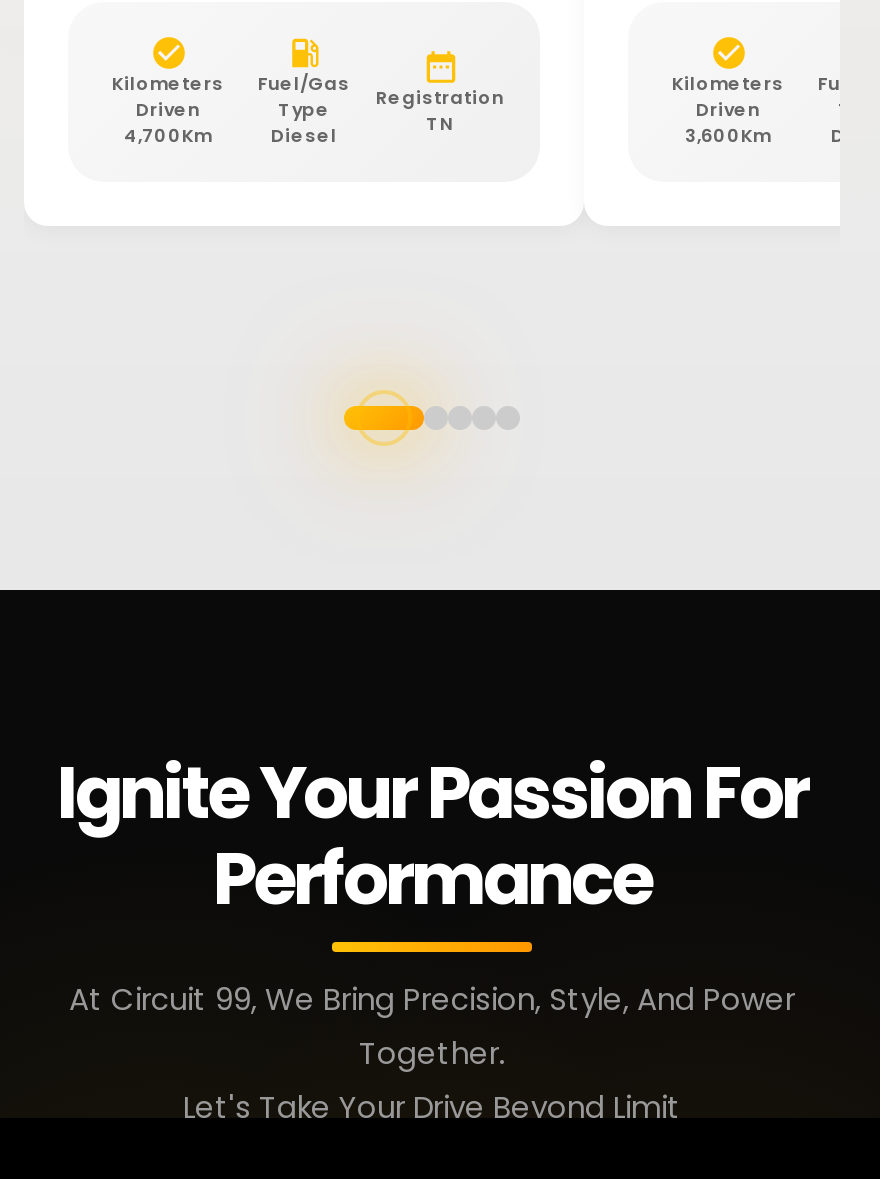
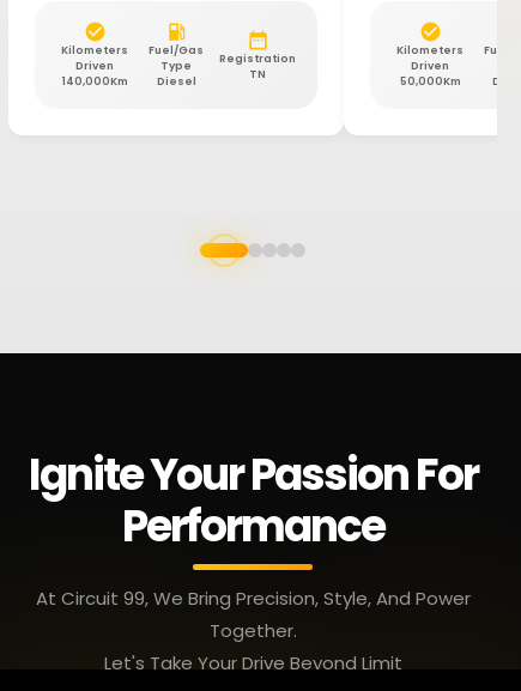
- 4,700Km
+ 140,000Km

- 3,600Km
+ 50,000Km
